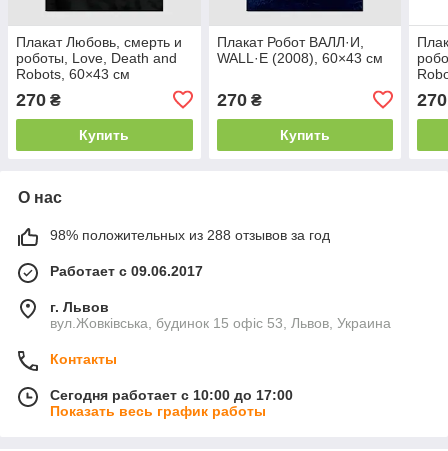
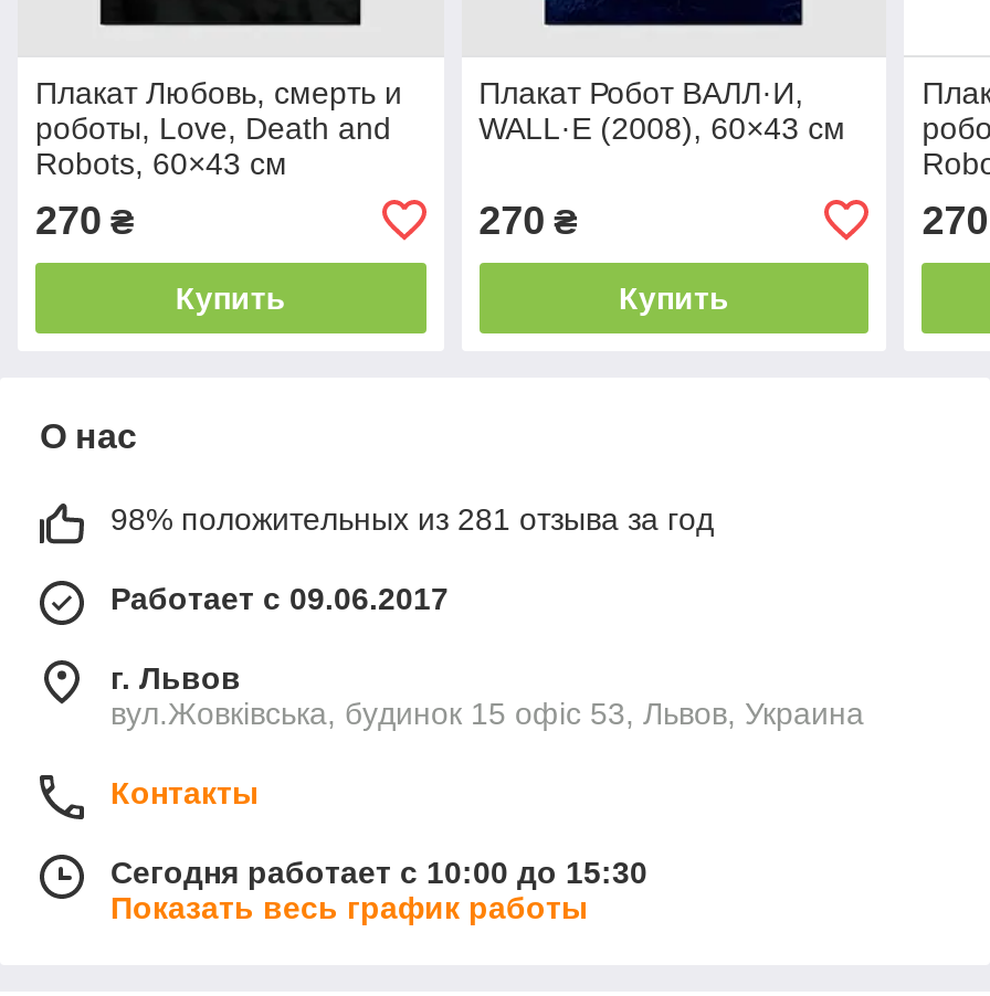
- 98% положительных из 288 отзывов за год
+ 98% положительных из 281 отзыва за год

- Сегодня работает с 10:00 до 17:00
+ Сегодня работает с 10:00 до 15:30
